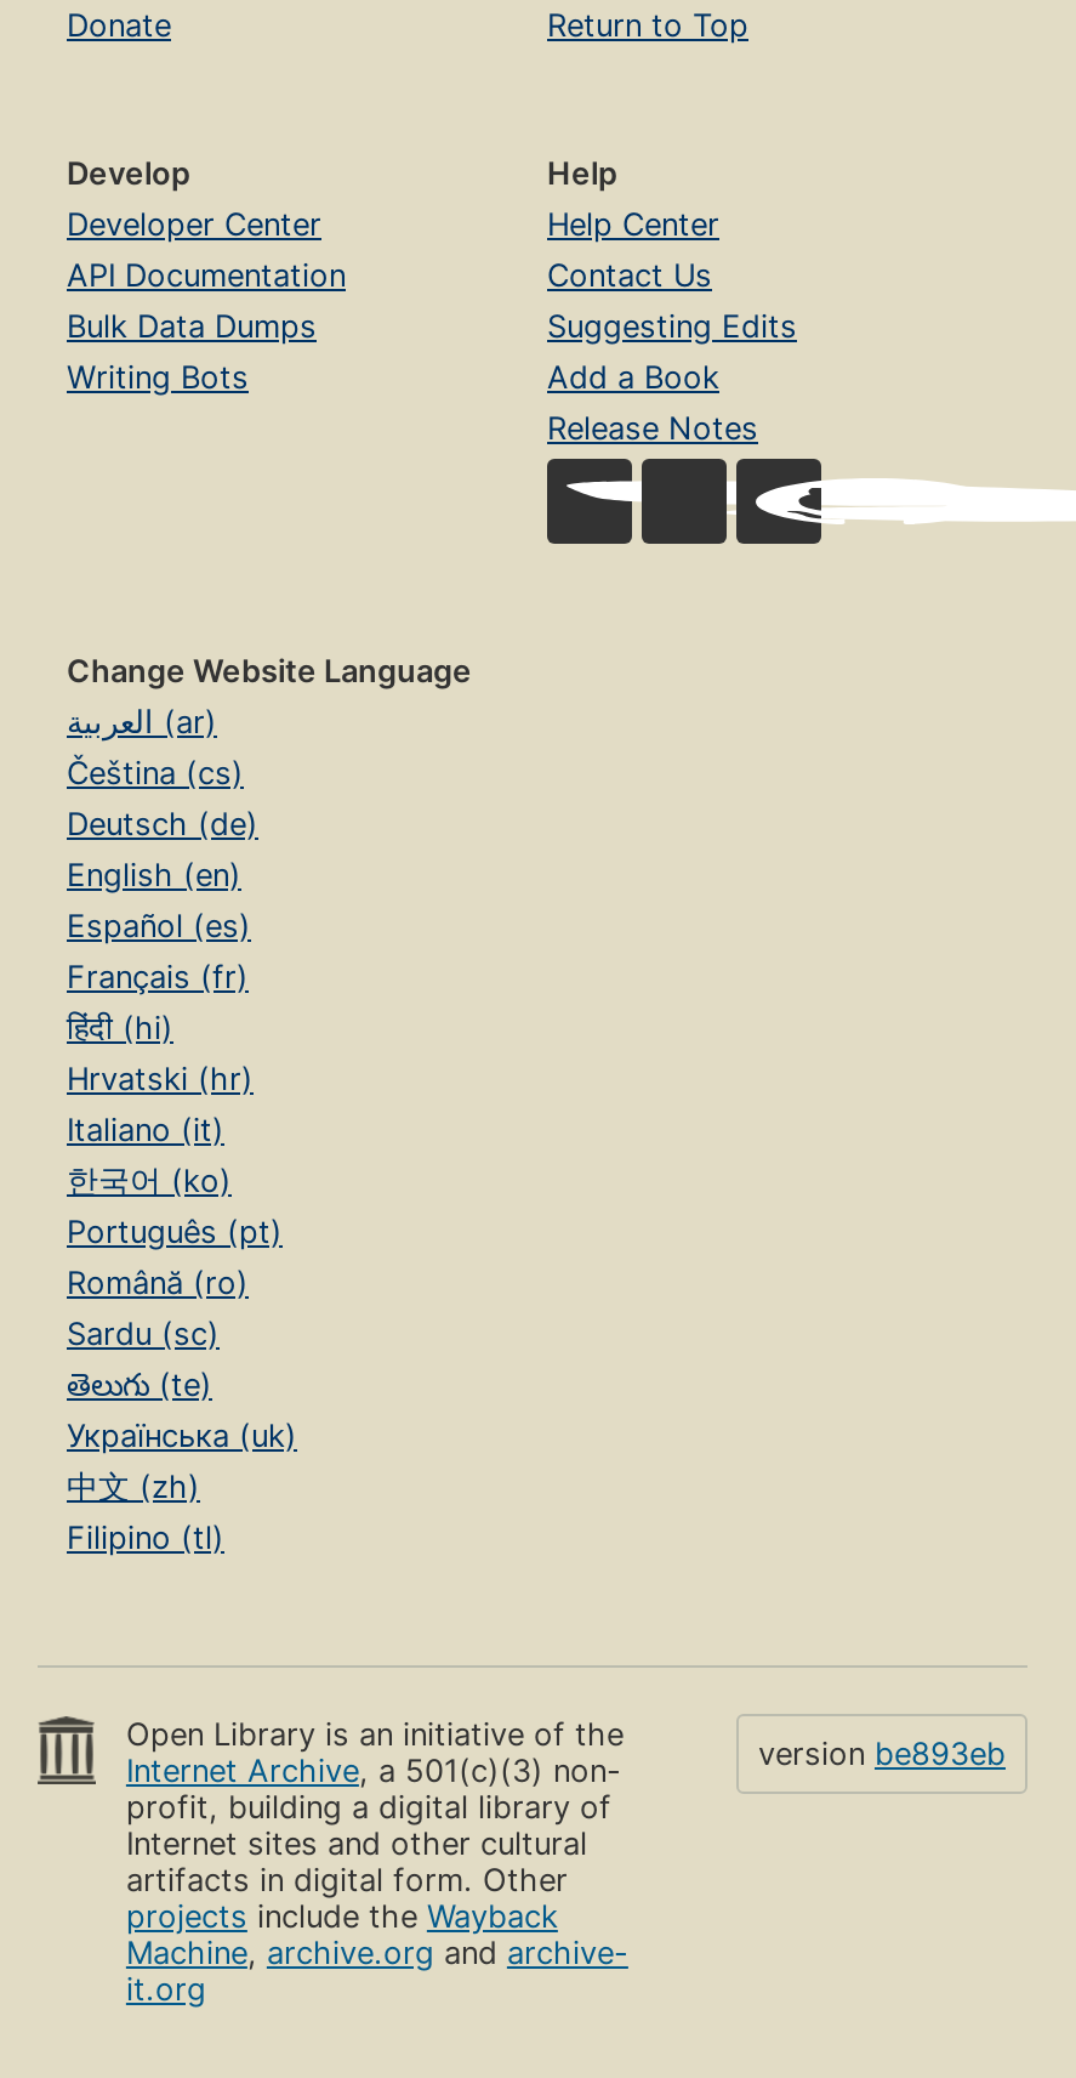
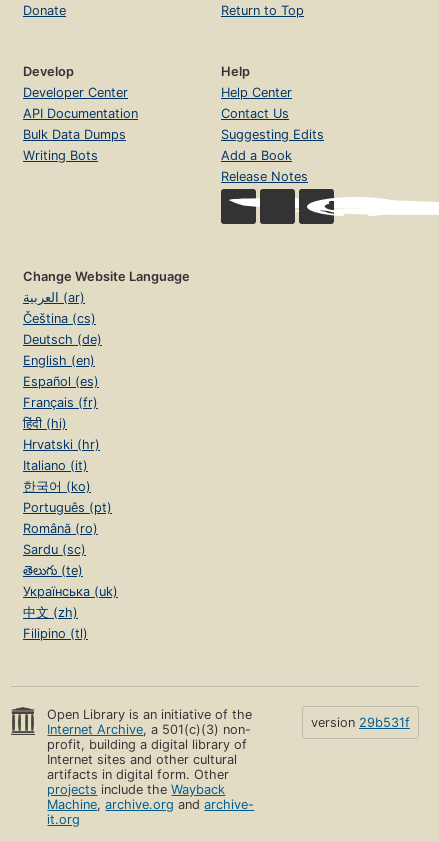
- version be893eb
+ version 29b531f
